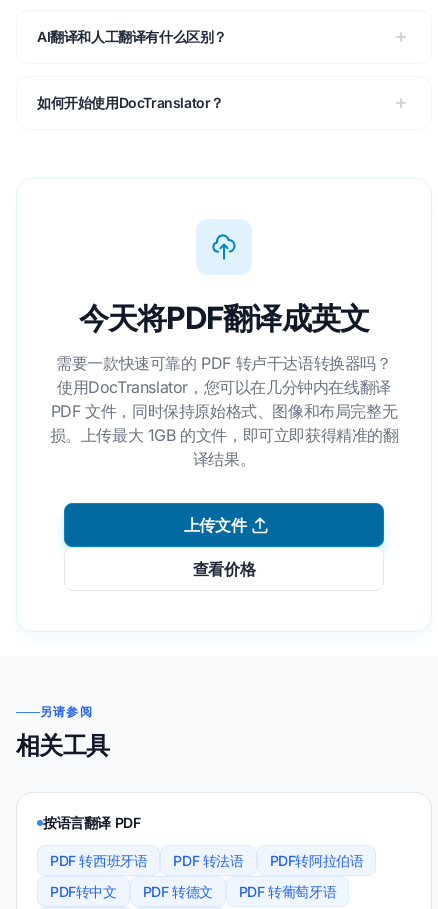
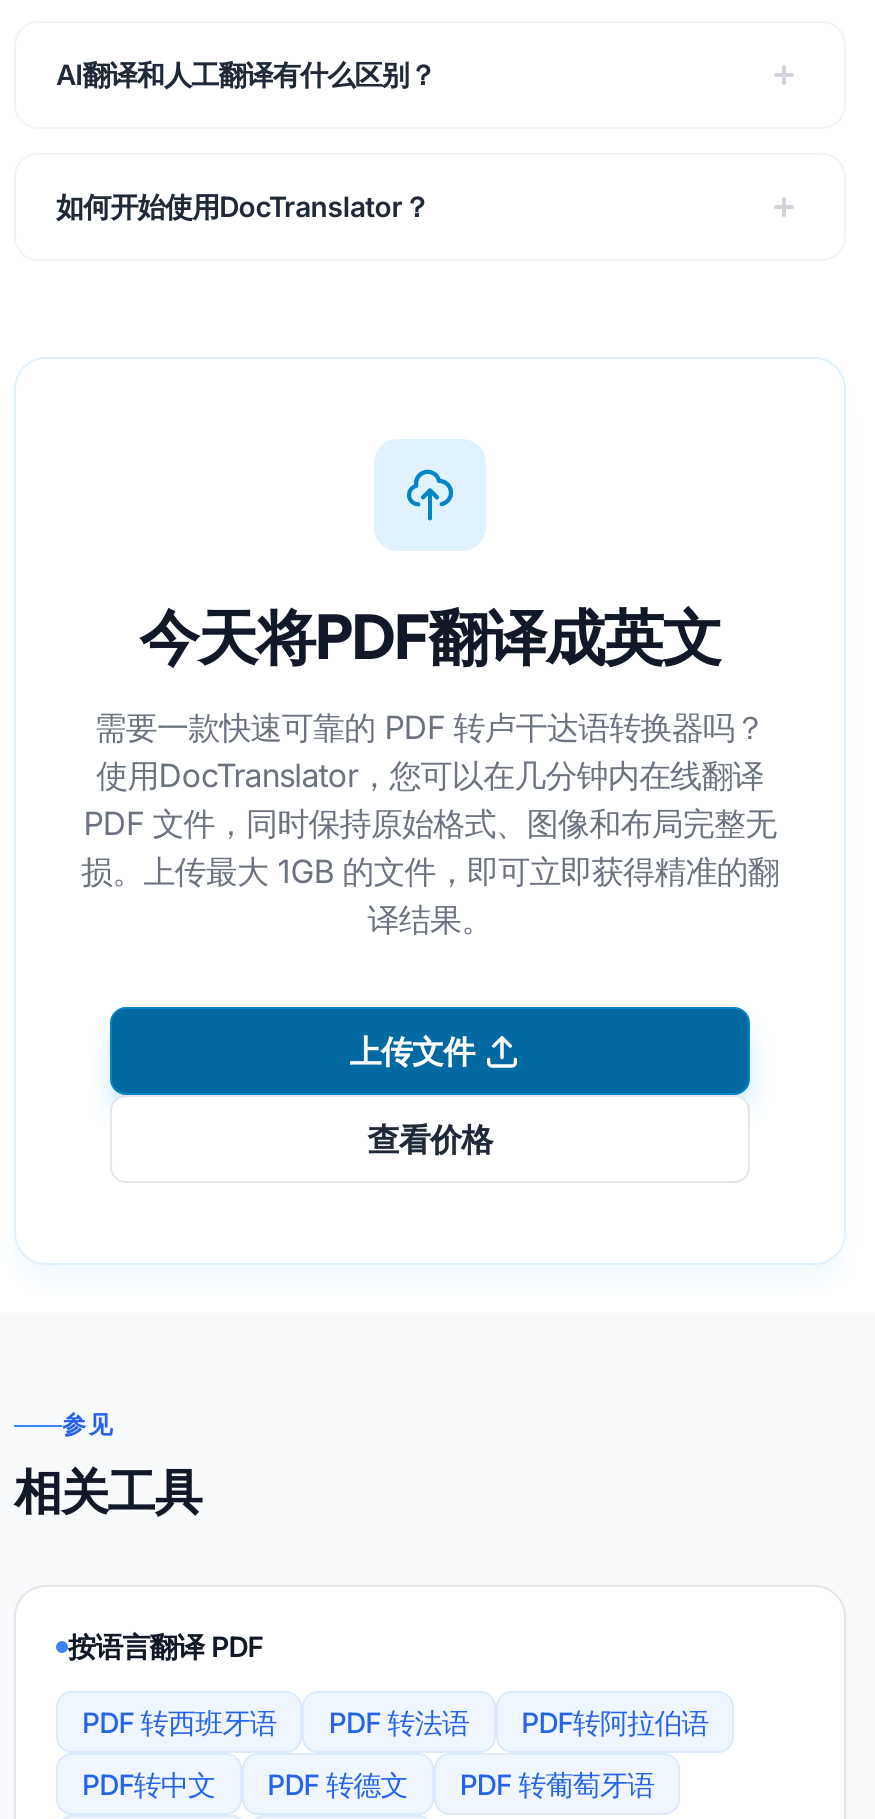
- 另请参阅
+ 参见
